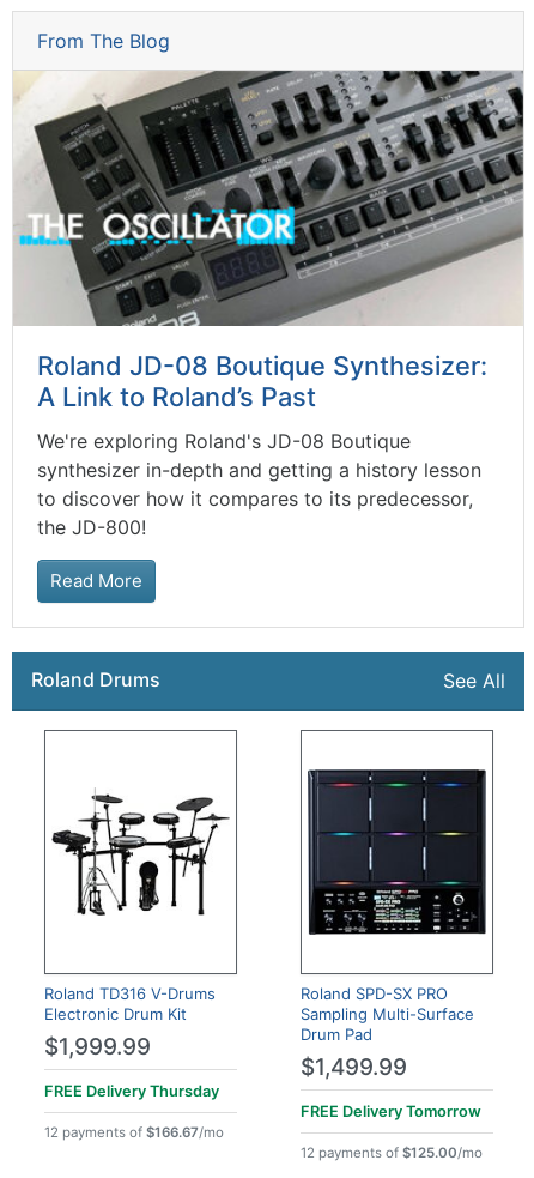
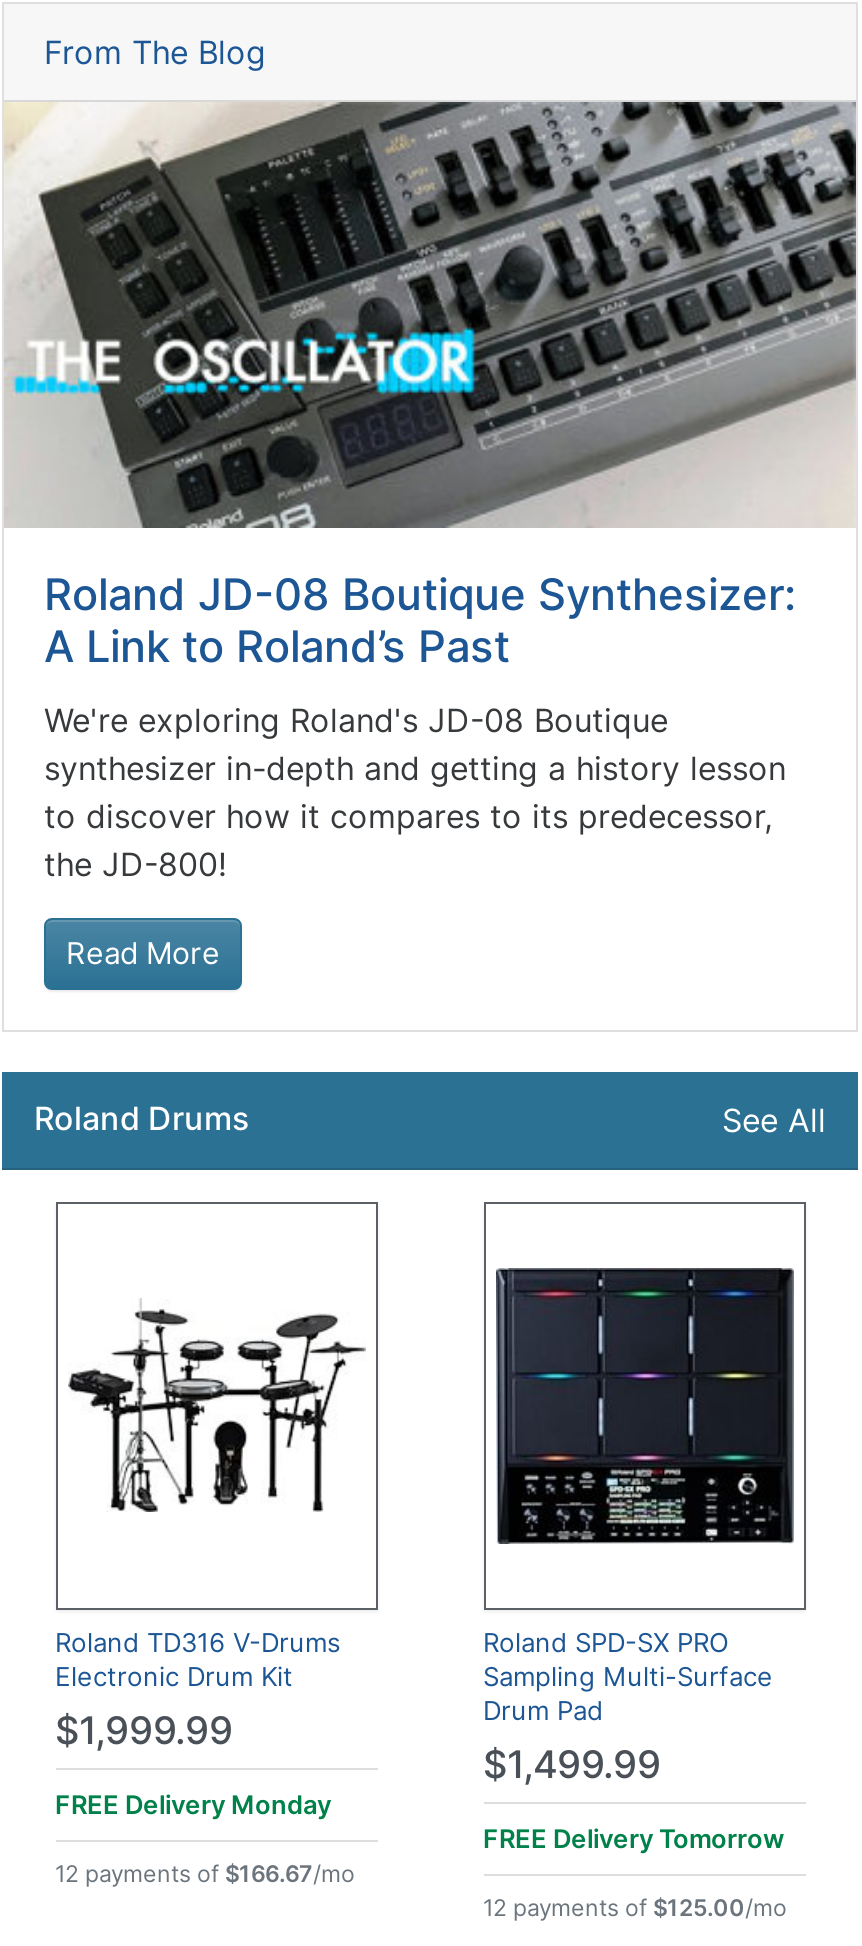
- FREE Delivery Thursday
+ FREE Delivery Monday
